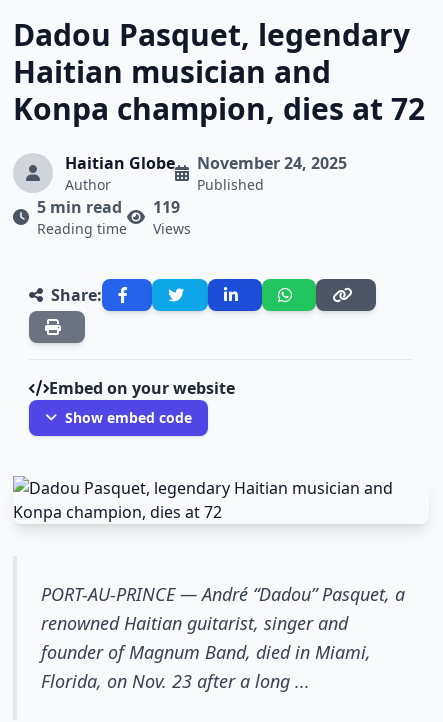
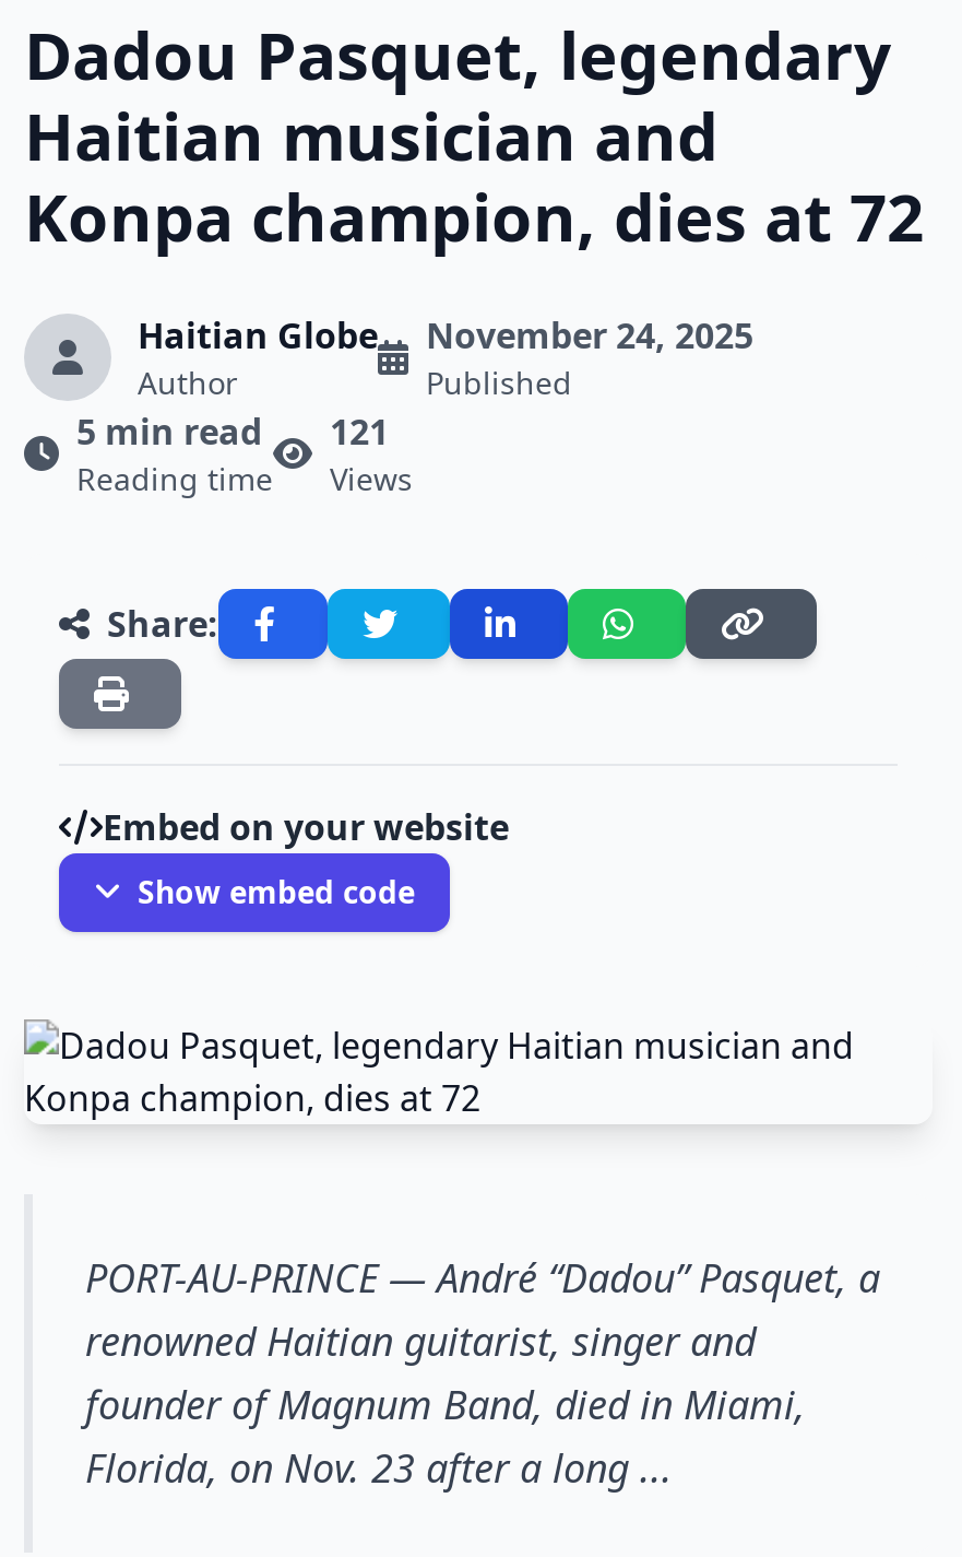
- 5 min read 119
+ 5 min read 121
